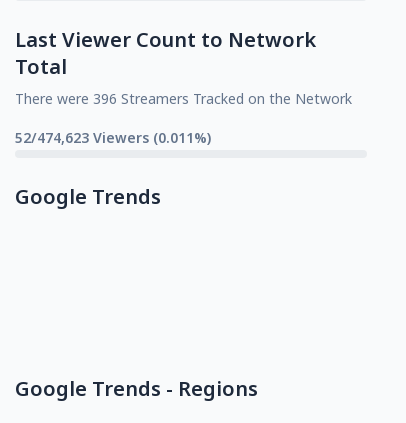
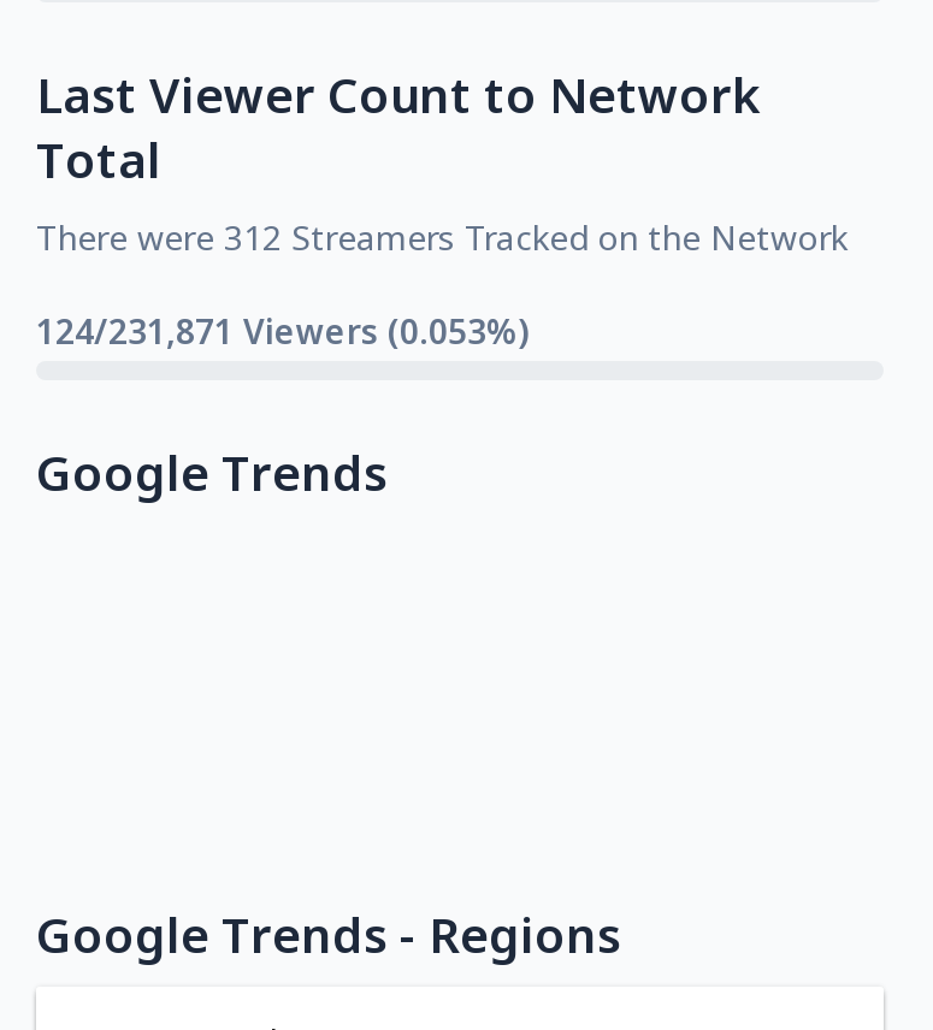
- There were 396 Streamers Tracked on the Network
+ There were 312 Streamers Tracked on the Network

- 52/474,623 Viewers (0.011%)
+ 124/231,871 Viewers (0.053%)
